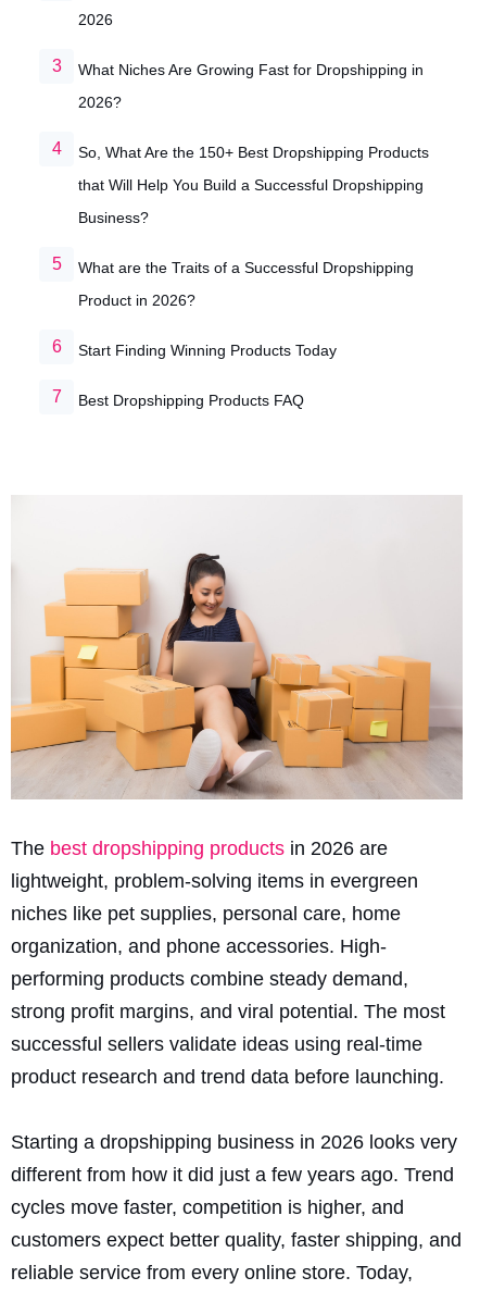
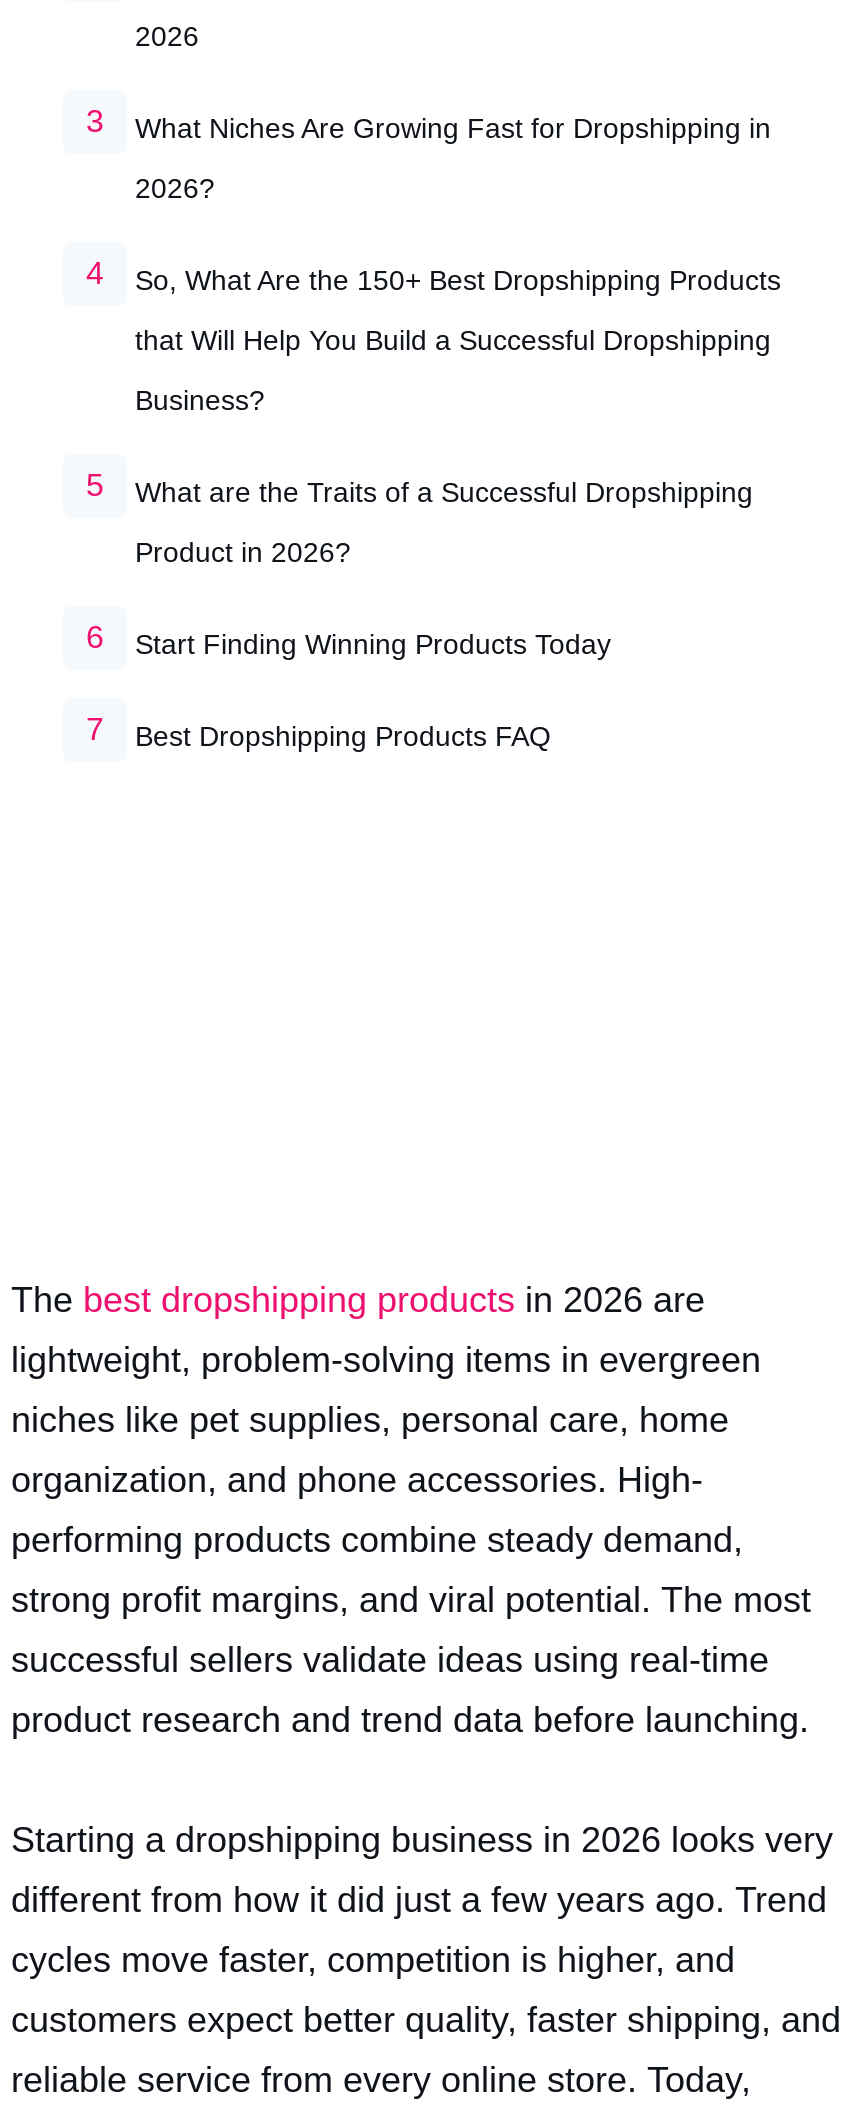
- [image]
